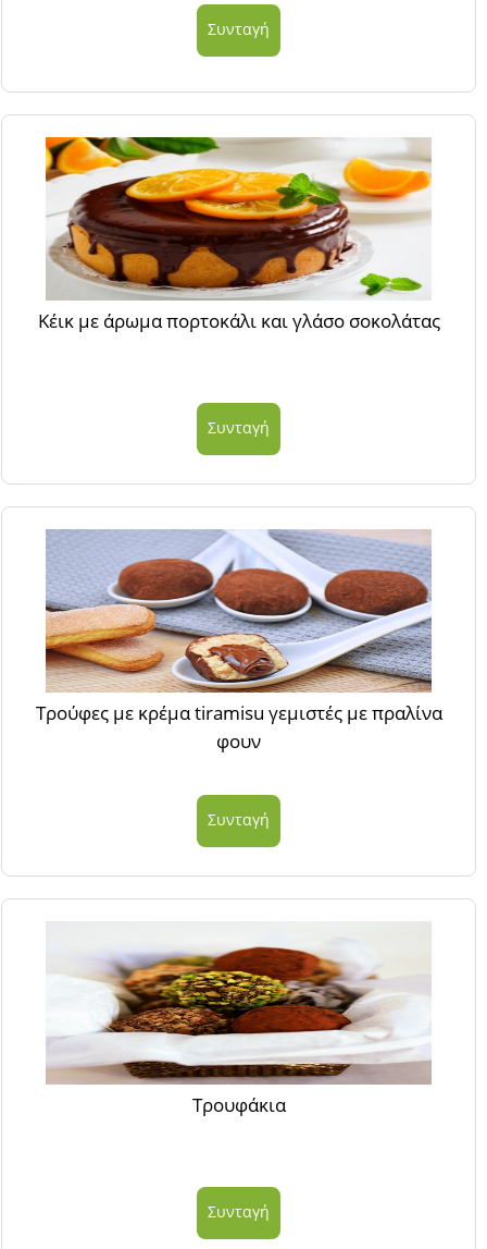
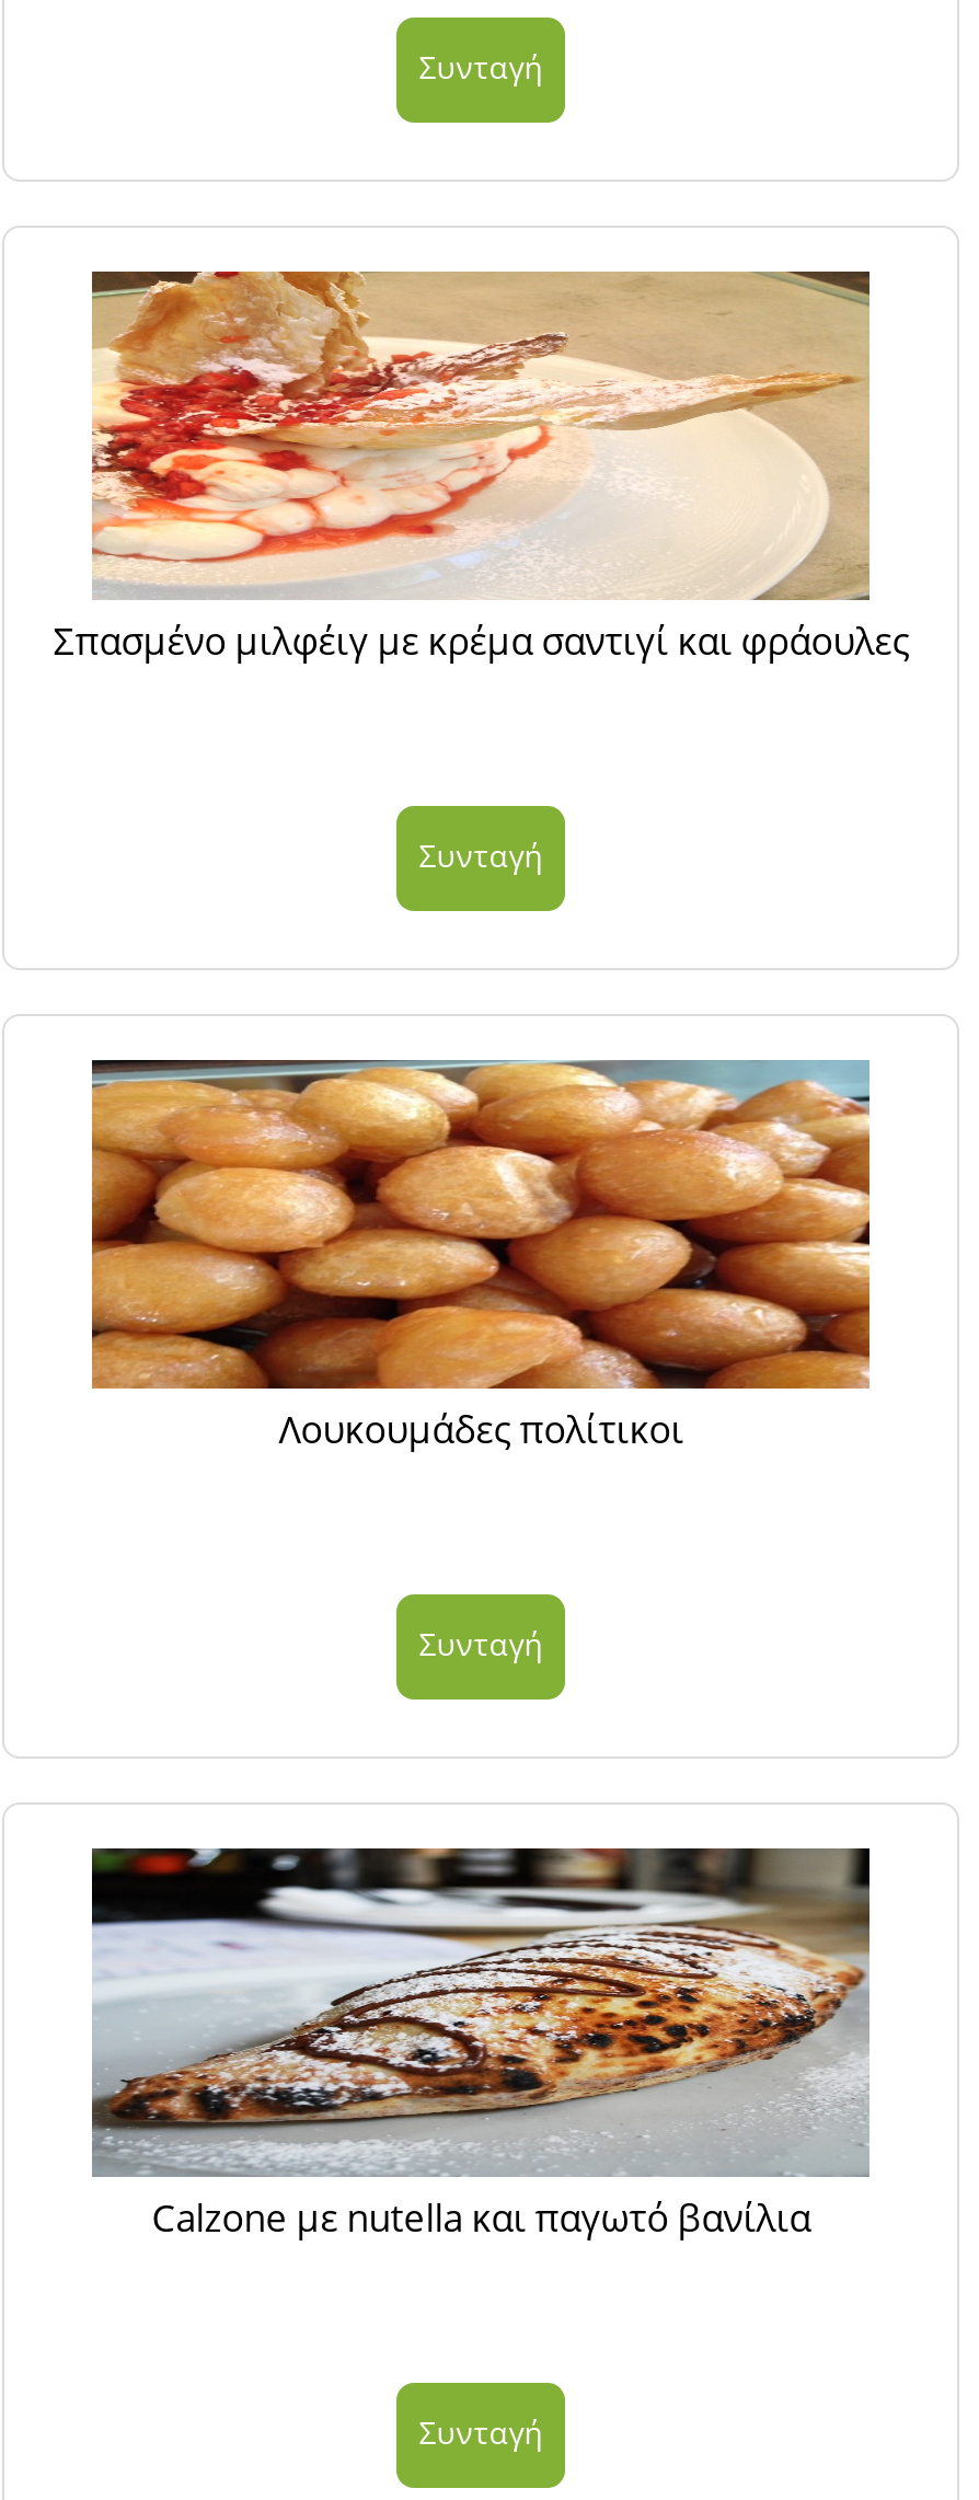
- [image]
- Κέικ με άρωμα πορτοκάλι και γλάσο σοκολάτας
+ [image]
+ Σπασμένο μιλφέιγ με κρέμα σαντιγί και φράουλες

- [image]
- Τρούφες με κρέμα tiramisu γεμιστές με πραλίνα
- φουν
+ [image]
+ Λουκουμάδες πολίτικοι

- [image]
- Τρουφάκια
+ [image]
+ Calzone με nutella και παγωτό βανίλια
